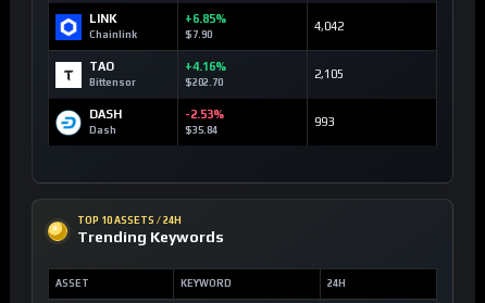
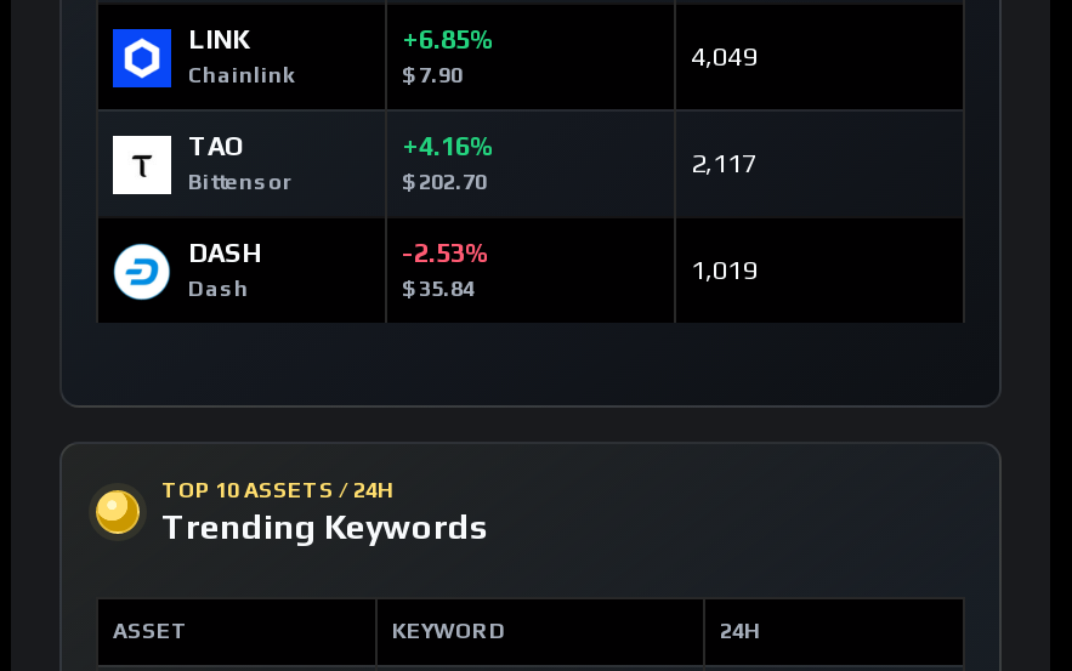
- 4,042
+ 4,049

- 2,105
+ 2,117

- 993
+ 1,019
